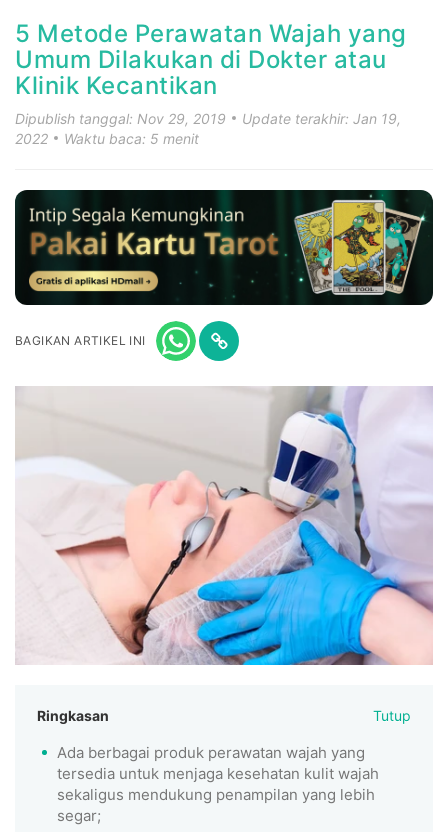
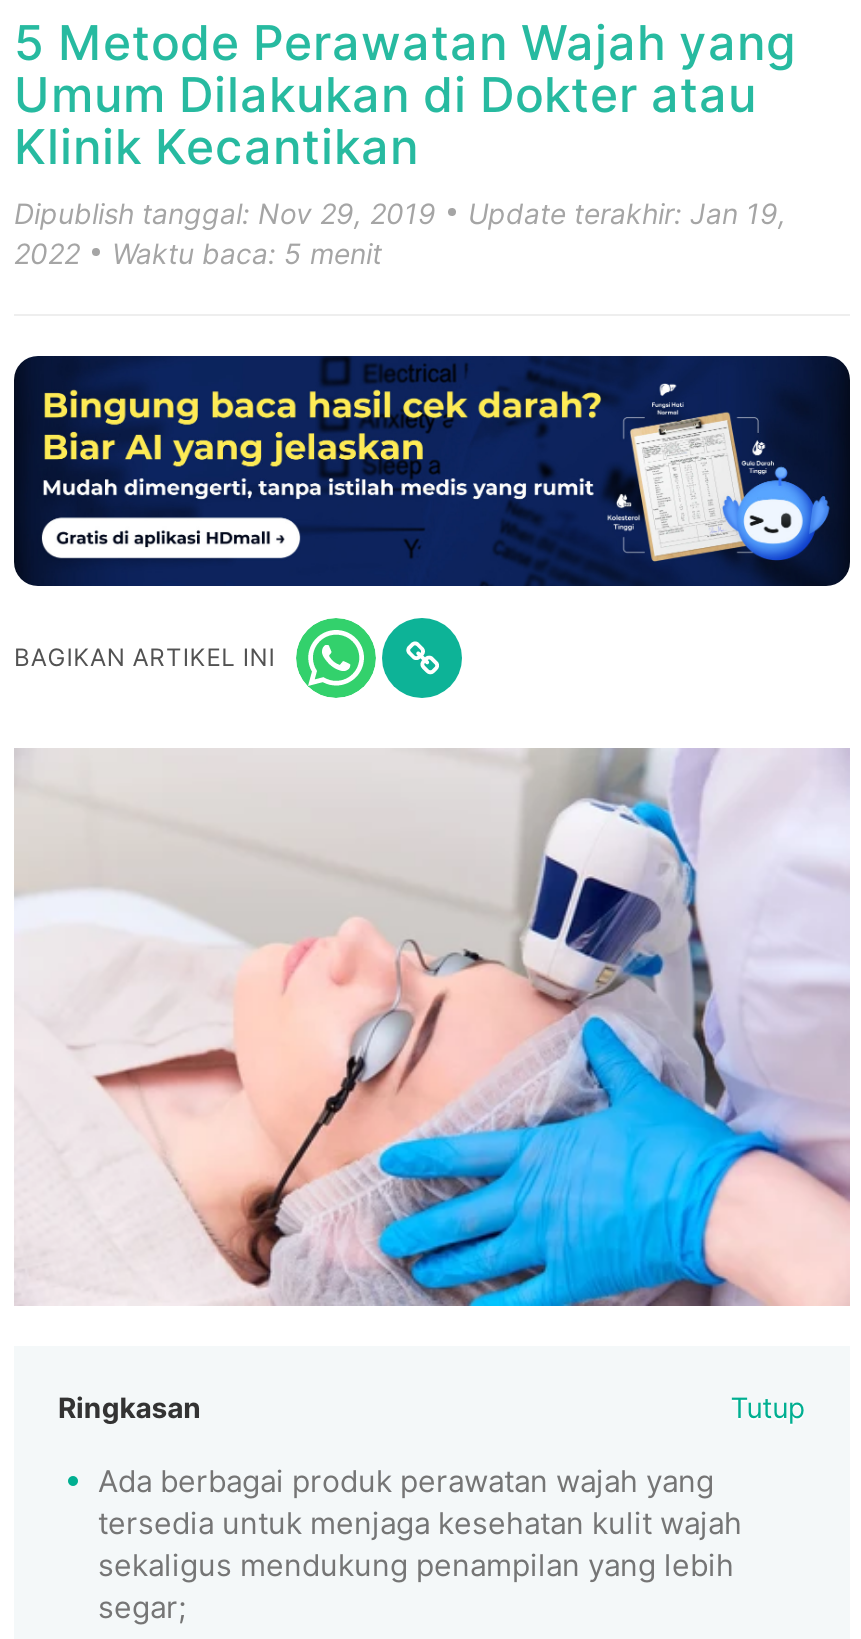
- [image]
+ [image]
